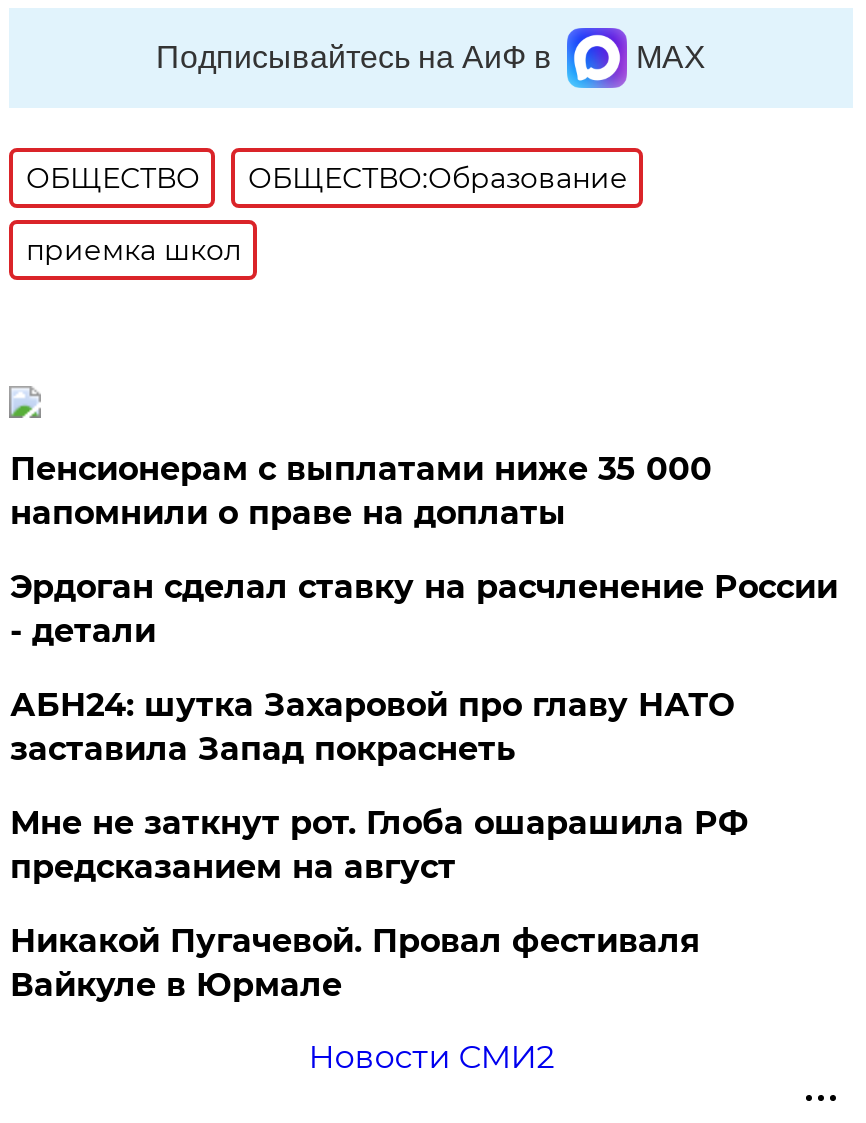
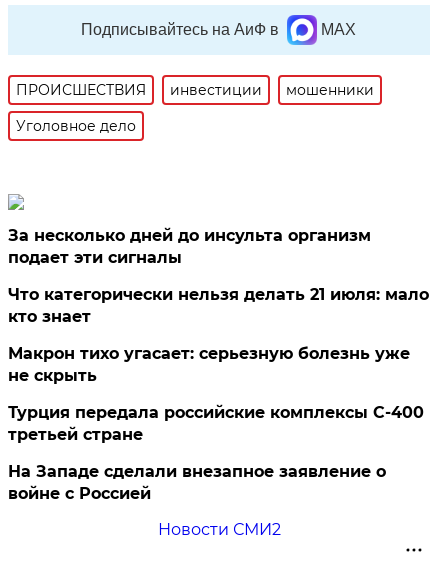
- ОБЩЕСТВО
- ОБЩЕСТВО:Образование
+ ПРОИСШЕСТВИЯ
+ инвестиции
+ мошенники

- приемка школ
+ Уголовное дело

- Пенсионерам с выплатами ниже 35 000
- напомнили о праве на доплаты
+ За несколько дней до инсульта организм
+ подает эти сигналы

- Эрдоган сделал ставку на расчленение России
- - детали
+ Что категорически нельзя делать 21 июля: мало
+ кто знает

- АБН24: шутка Захаровой про главу НАТО
- заставила Запад покраснеть
+ Макрон тихо угасает: серьезную болезнь уже
+ не скрыть

- Мне не заткнут рот. Глоба ошарашила РФ
- предсказанием на август
+ Турция передала российские комплексы С-400
+ третьей стране

- Никакой Пугачевой. Провал фестиваля
- Вайкуле в Юрмале
+ На Западе сделали внезапное заявление о
+ войне с Россией
